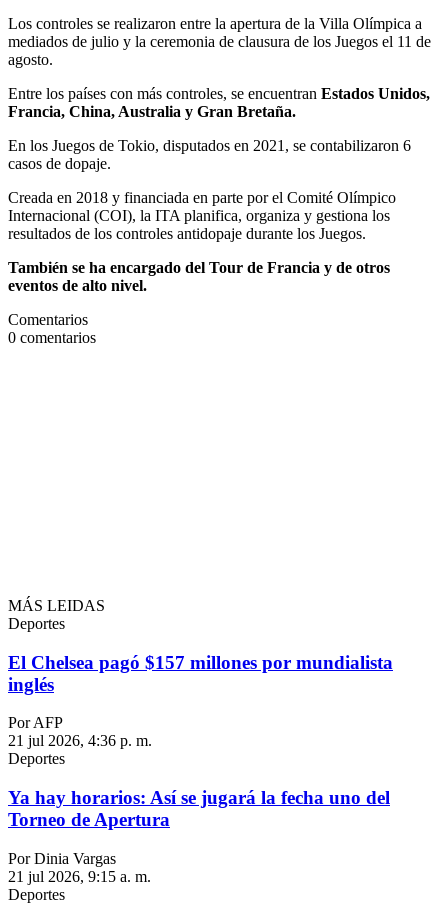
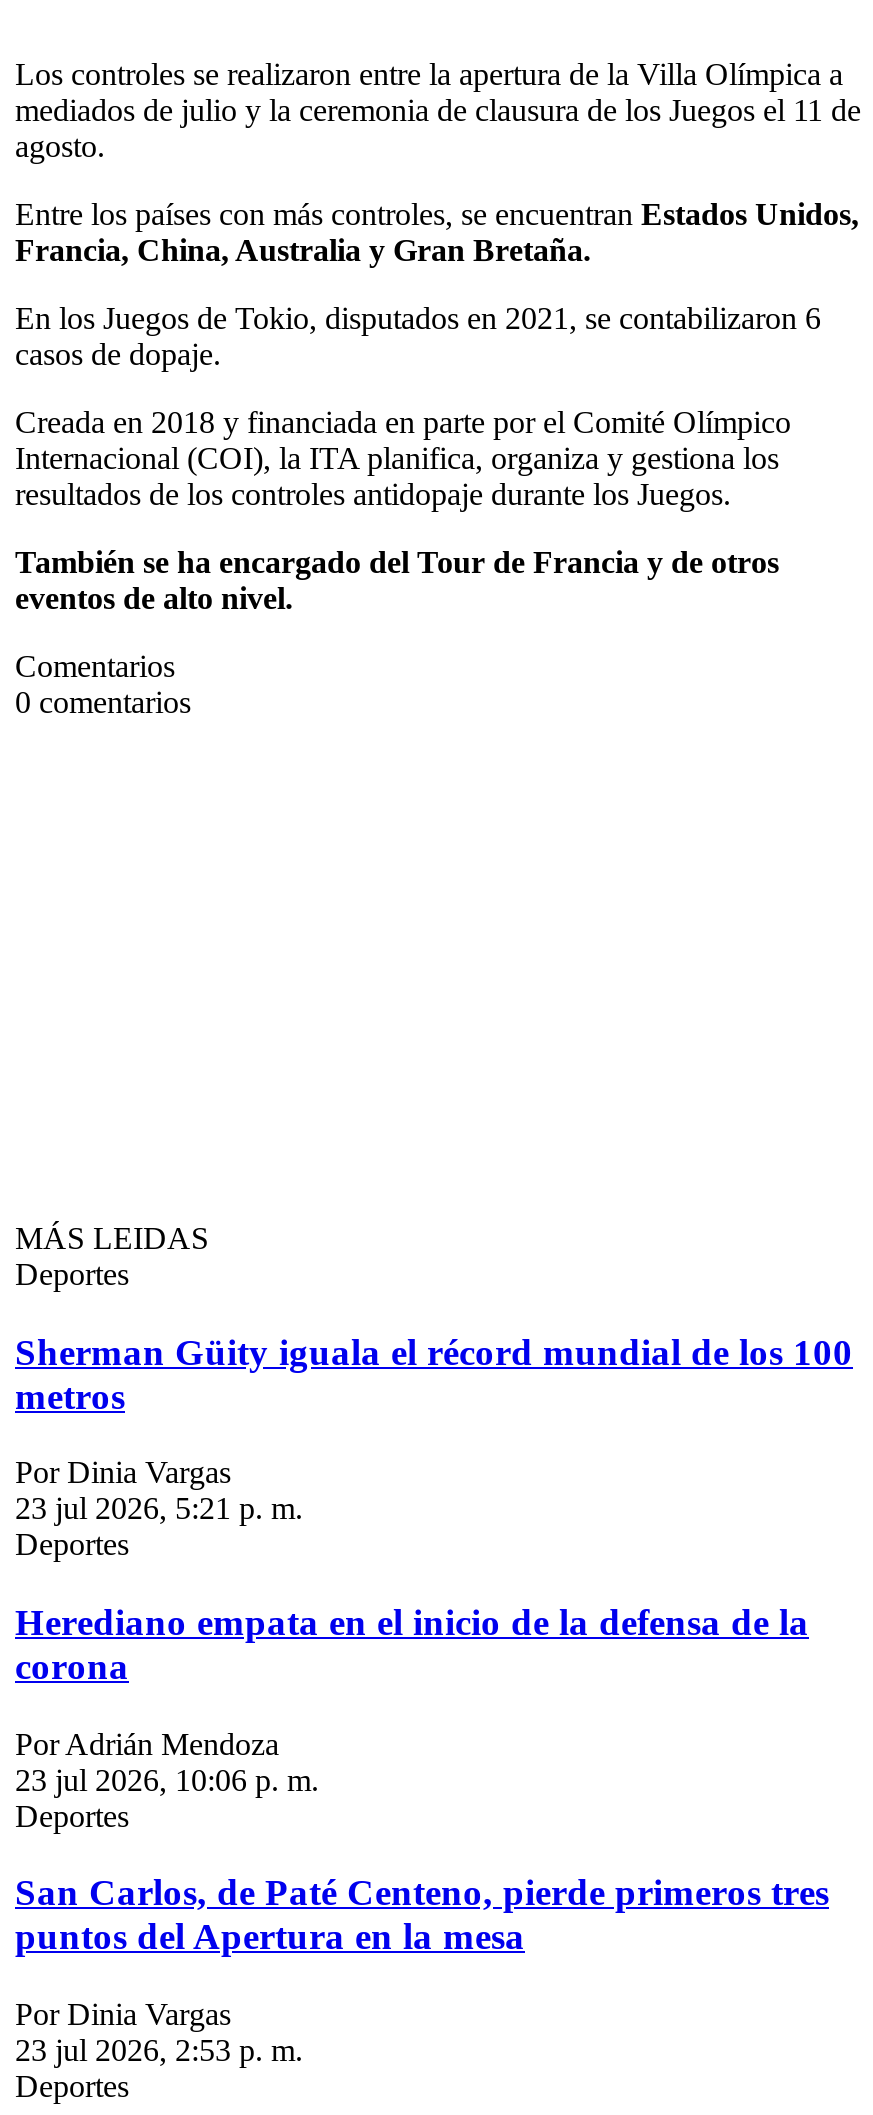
- El Chelsea pagó $157 millones por mundialista
- inglés
+ Sherman Güity iguala el récord mundial de los 100
+ metros

- Por AFP
- 21 jul 2026, 4:36 p. m.
+ Por Dinia Vargas
+ 23 jul 2026, 5:21 p. m.

- Ya hay horarios: Así se jugará la fecha uno del
- Torneo de Apertura
+ Herediano empata en el inicio de la defensa de la
+ corona
+ Por Adrián Mendoza
+ 23 jul 2026, 10:06 p. m.
+ Deportes
+ San Carlos, de Paté Centeno, pierde primeros tres
+ puntos del Apertura en la mesa

- 21 jul 2026, 9:15 a. m.
+ 23 jul 2026, 2:53 p. m.
